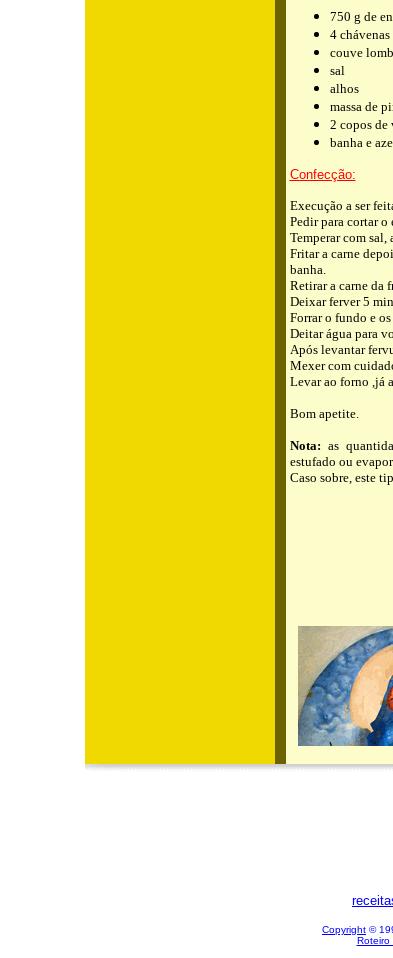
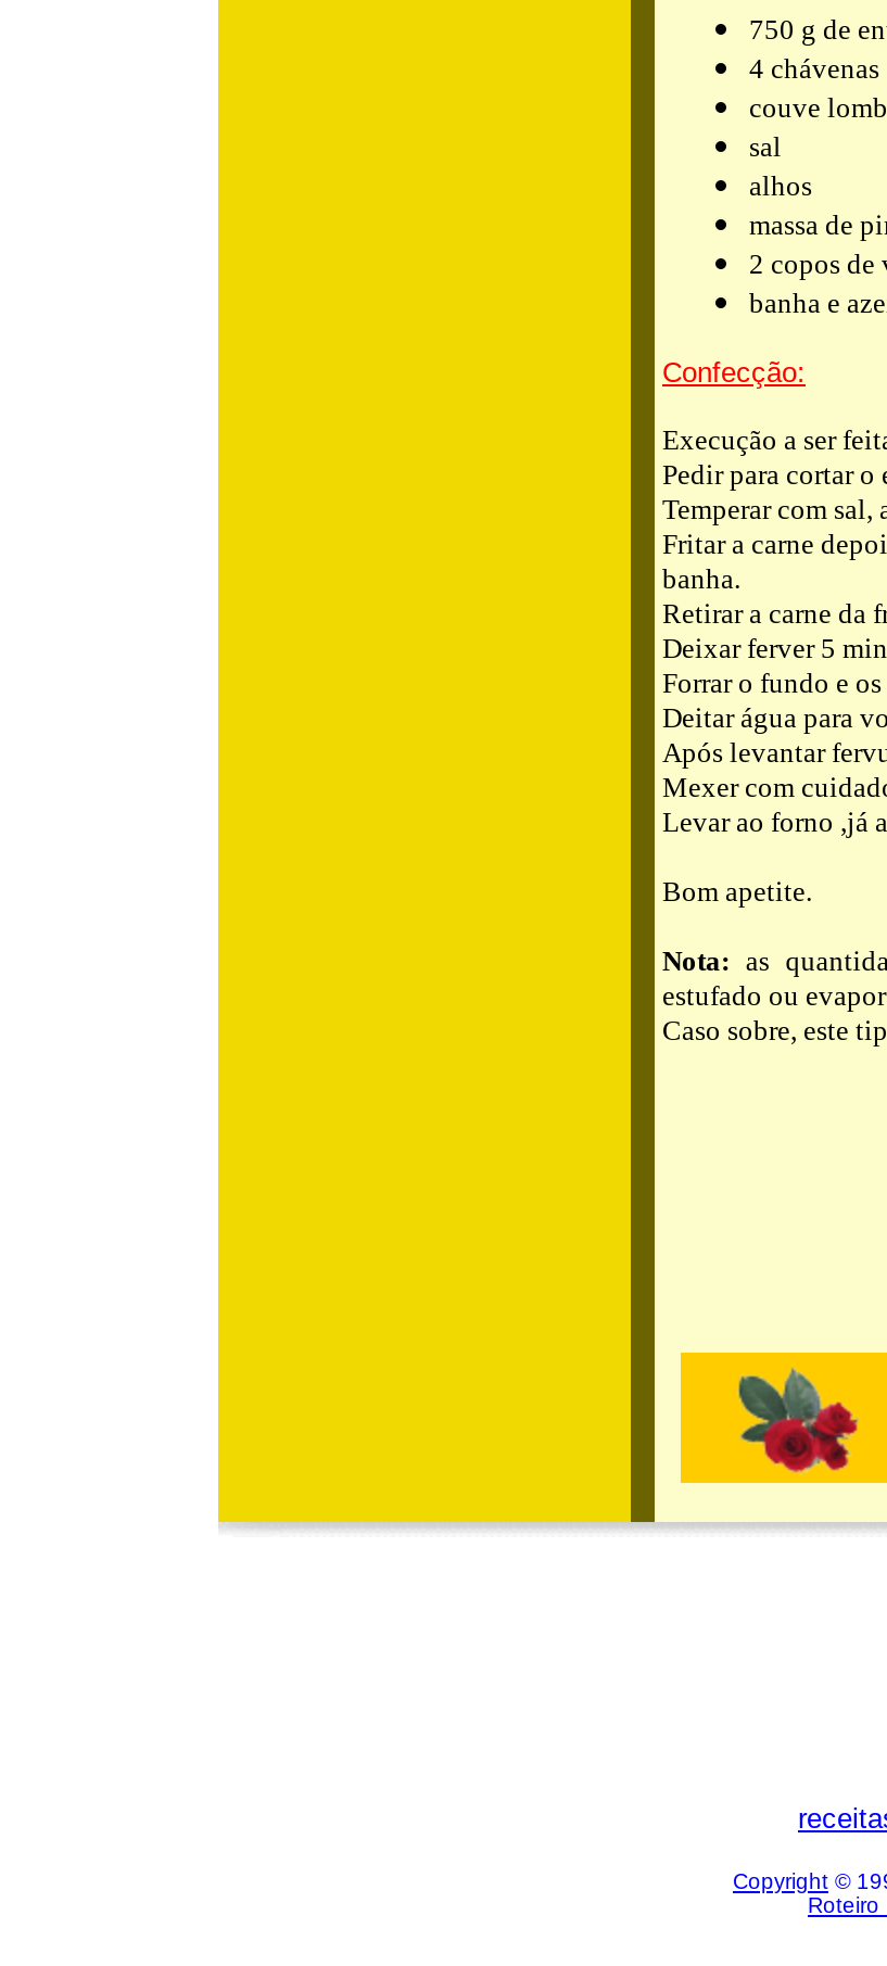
- [image]
+ [image]
